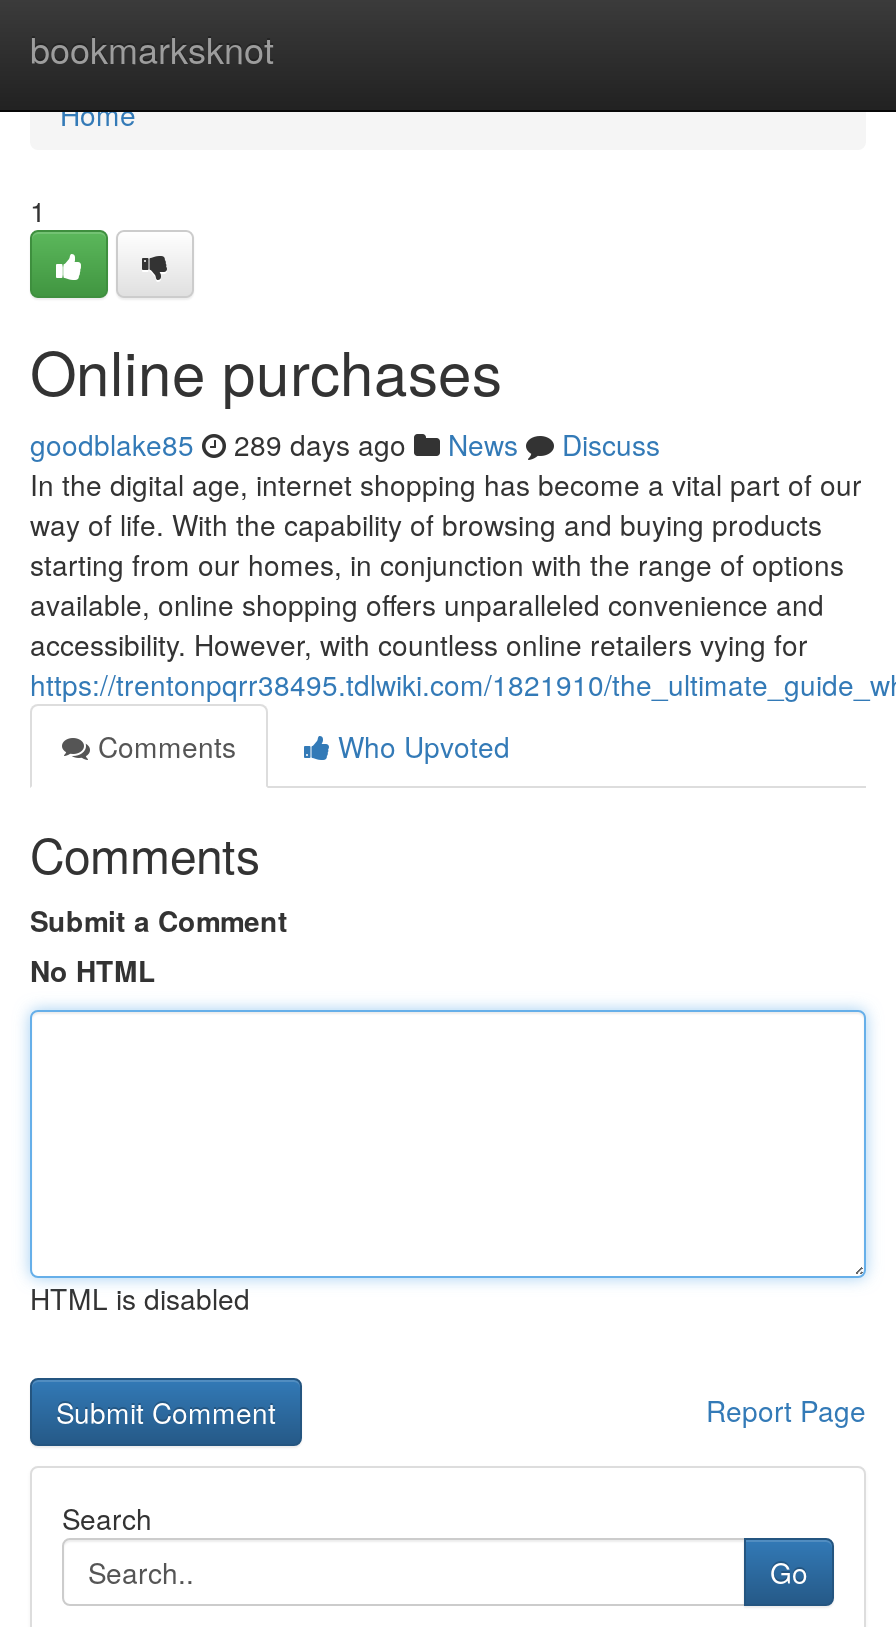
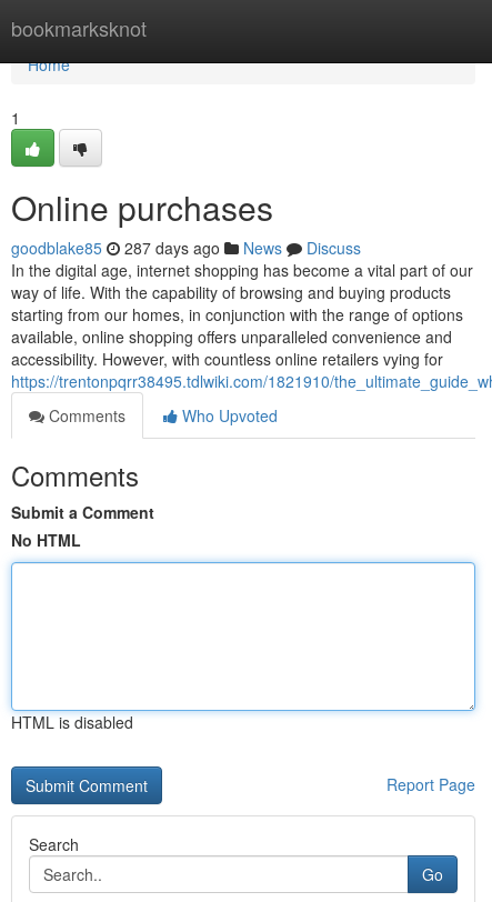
- goodblake85 289 days ago News Discuss
+ goodblake85 287 days ago News Discuss
